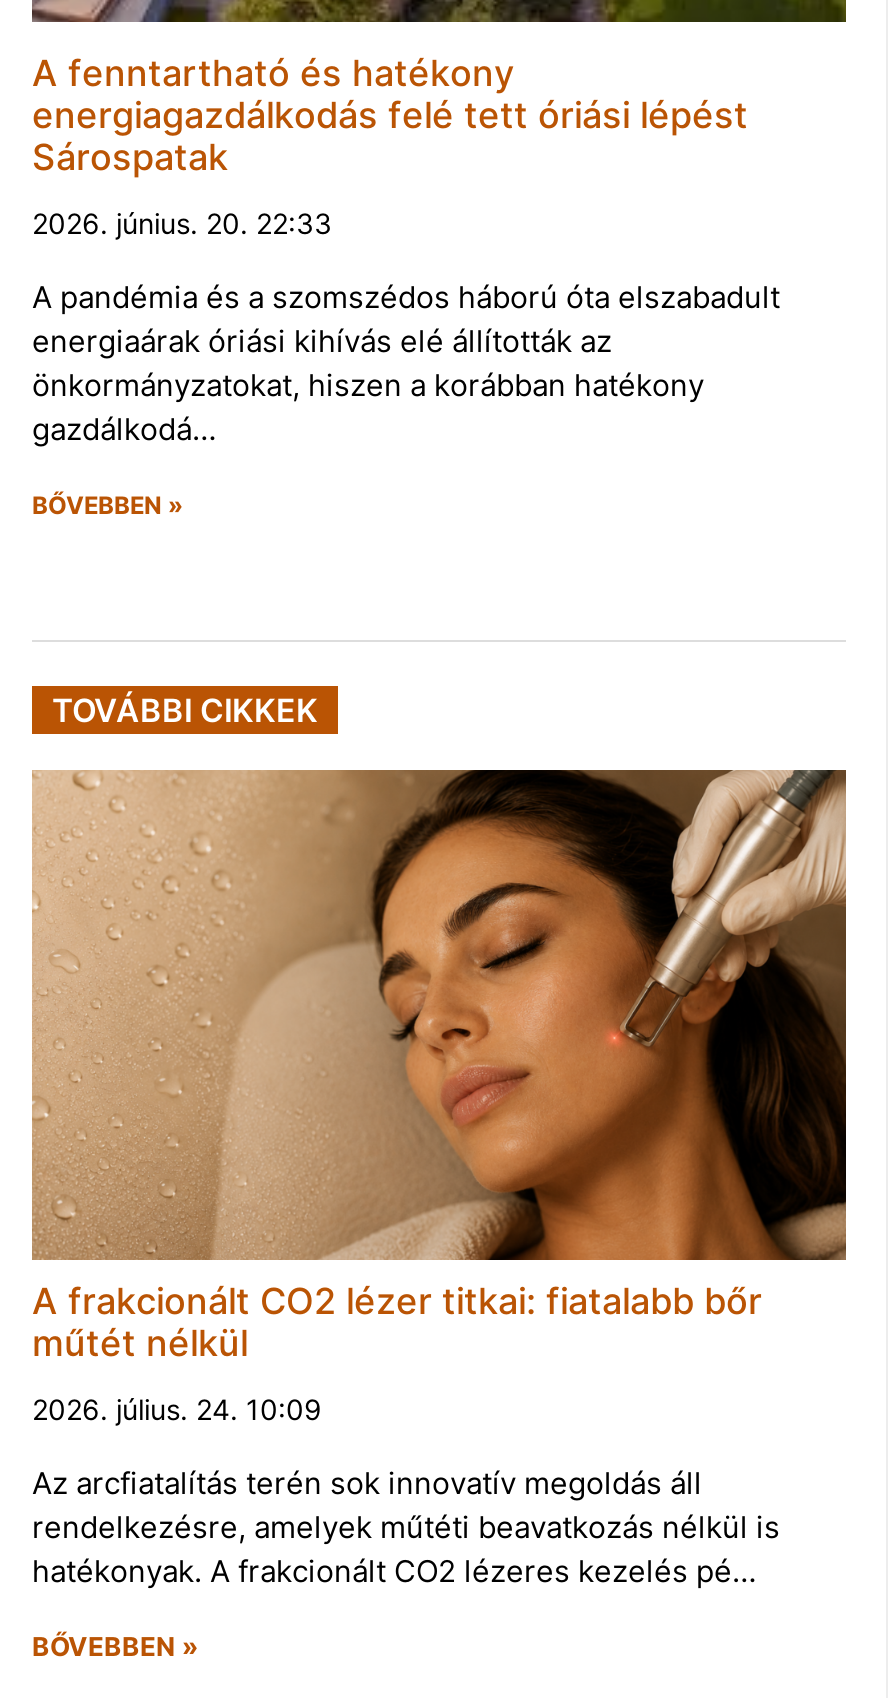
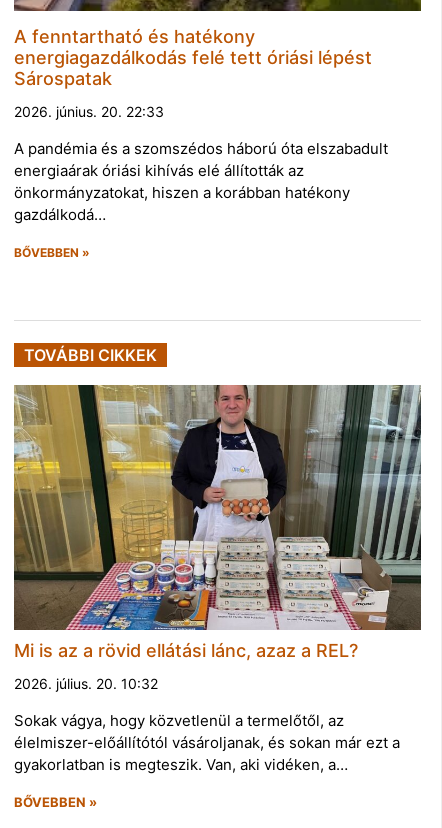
- [image]
- A frakcionált CO2 lézer titkai: fiatalabb bőr
- műtét nélkül
+ [image]
+ Mi is az a rövid ellátási lánc, azaz a REL?

- 2026. július. 24. 10:09
+ 2026. július. 20. 10:32

- Az arcfiatalítás terén sok innovatív megoldás áll
- rendelkezésre, amelyek műtéti beavatkozás nélkül is
- hatékonyak. A frakcionált CO2 lézeres kezelés pé…
+ Sokak vágya, hogy közvetlenül a termelőtől, az
+ élelmiszer-előállítótól vásároljanak, és sokan már ezt a
+ gyakorlatban is megteszik. Van, aki vidéken, a…
